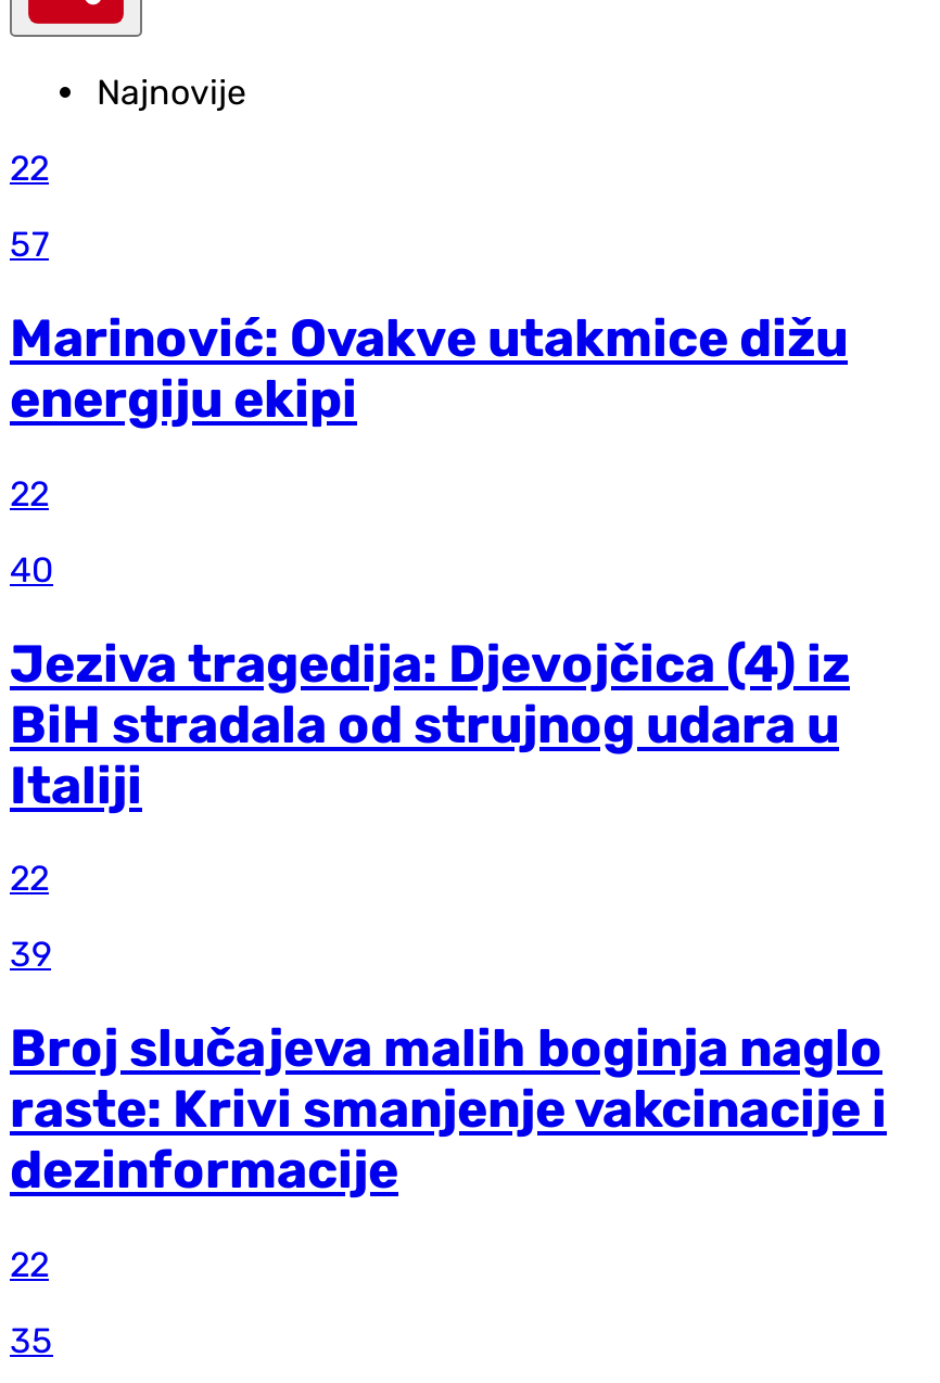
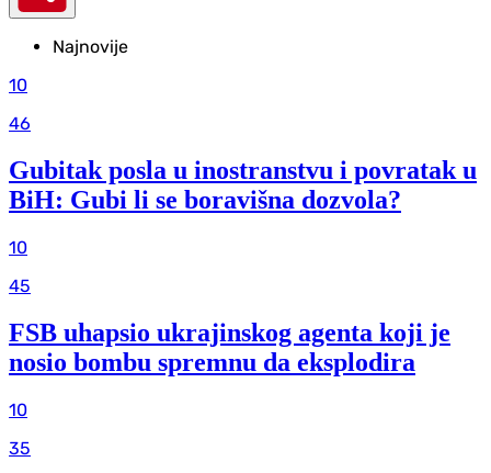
- 22
- 57
- Marinović: Ovakve utakmice dižu
- energiju ekipi
- 22
- 40
- Jeziva tragedija: Djevojčica (4) iz
- BiH stradala od strujnog udara u
- Italiji
- 22
- 39
- Broj slučajeva malih boginja naglo
- raste: Krivi smanjenje vakcinacije i
- dezinformacije
- 22
+ 10
+ 46
+ Gubitak posla u inostranstvu i povratak u
+ BiH: Gubi li se boravišna dozvola?
+ 10
+ 45
+ FSB uhapsio ukrajinskog agenta koji je
+ nosio bombu spremnu da eksplodira
+ 10
